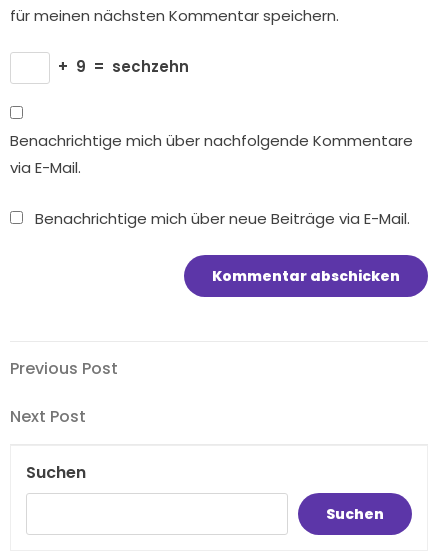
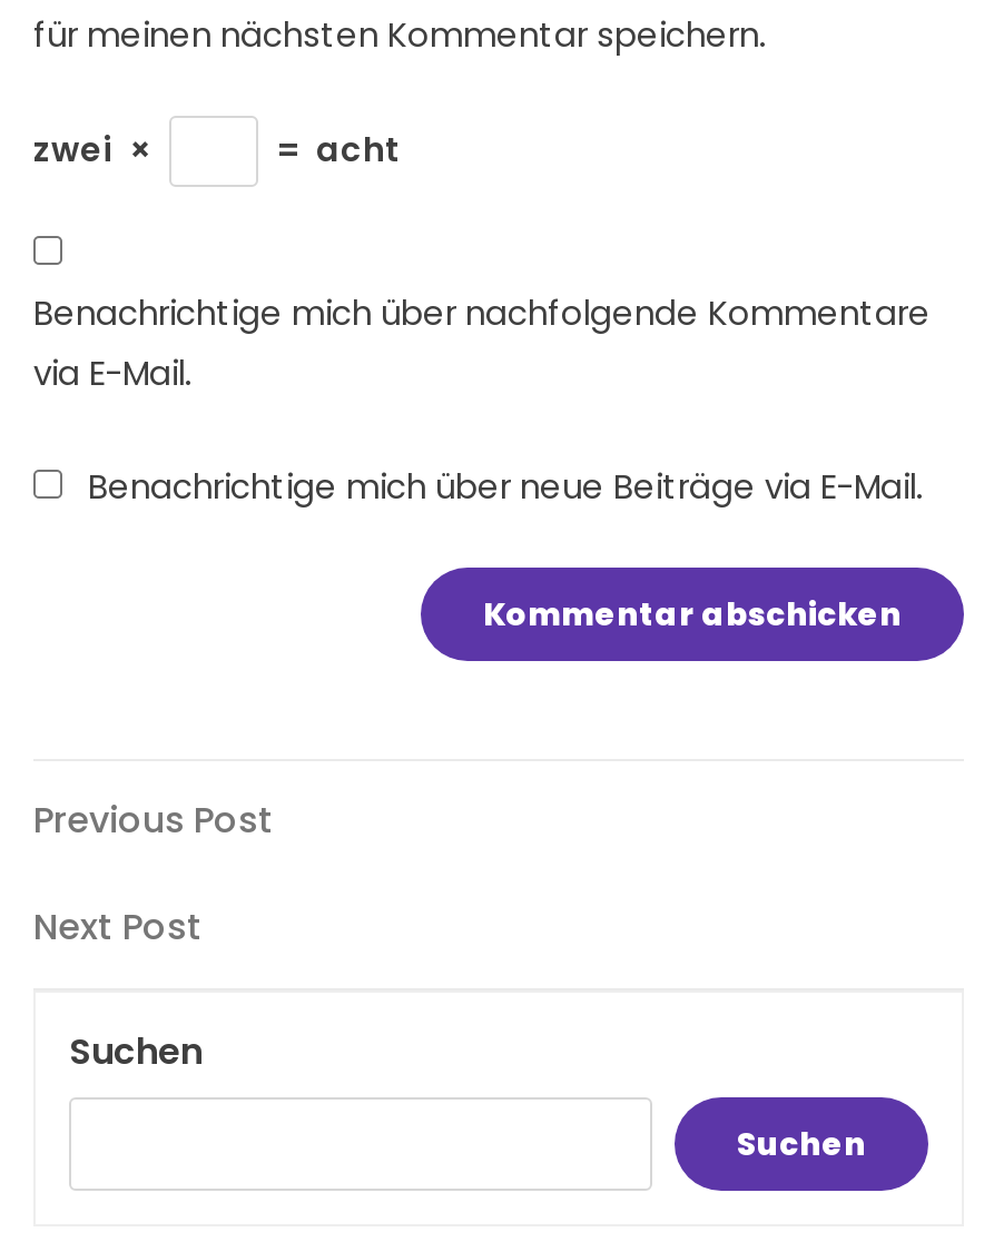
- + 9 = sechzehn
+ zwei ×
+ = acht
